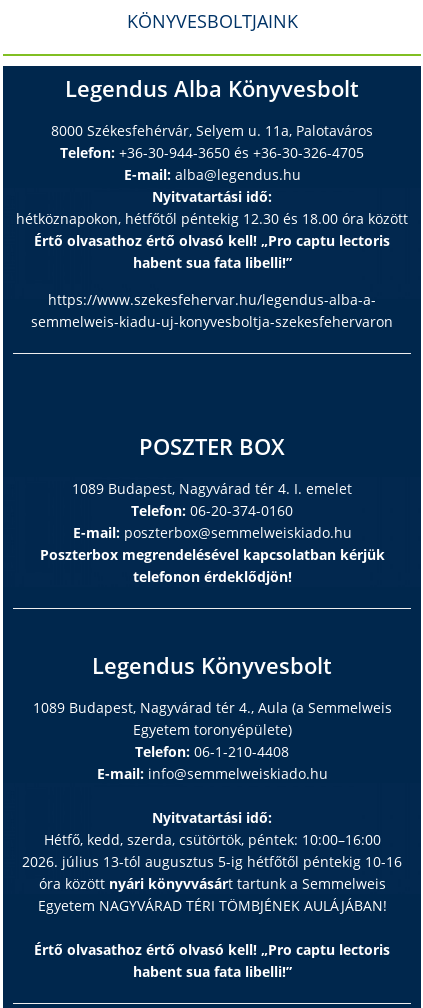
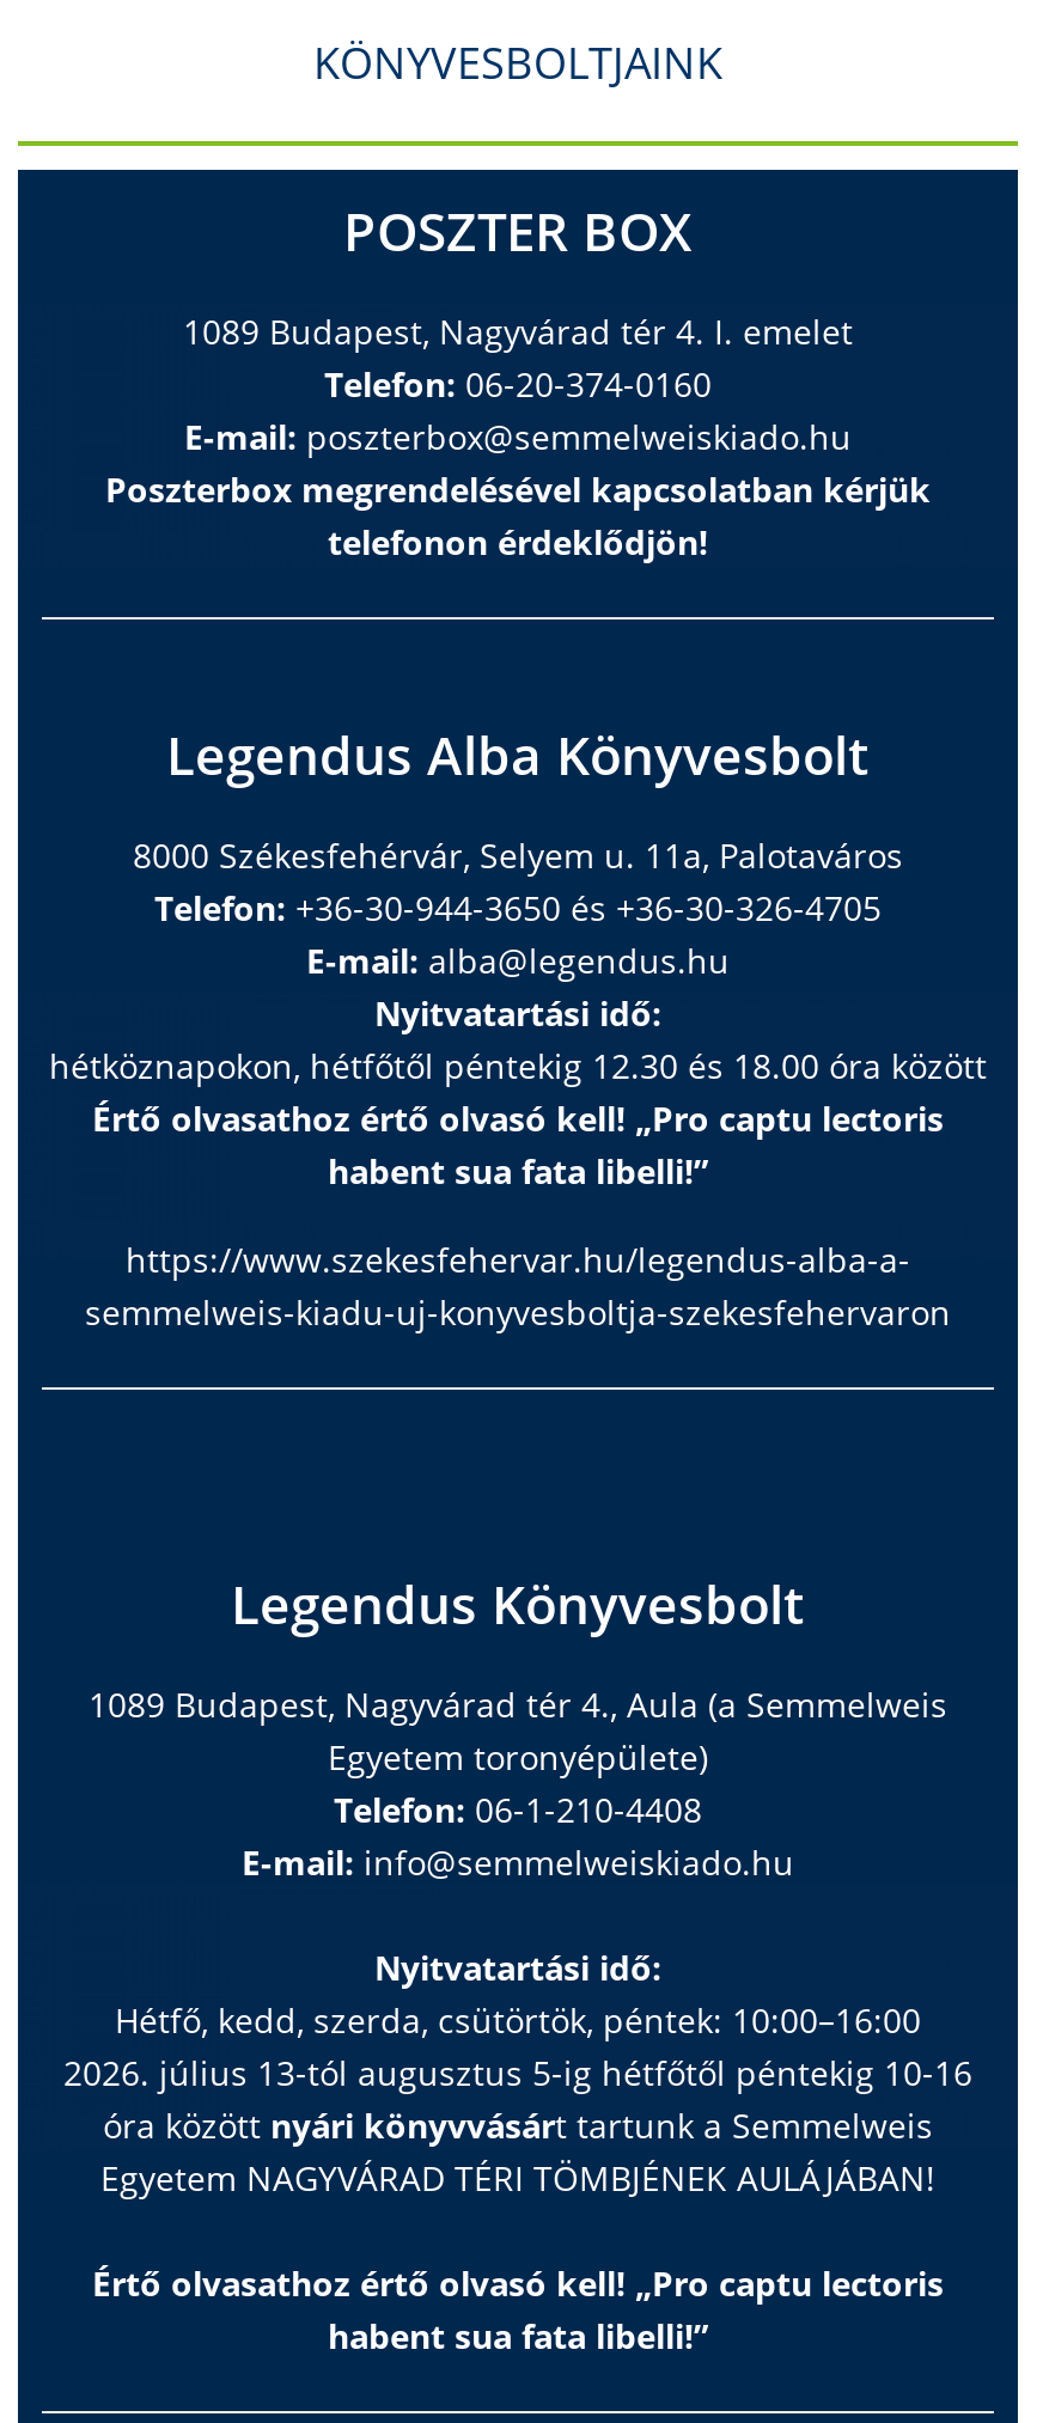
moved down: Legendus Alba Könyvesbolt | 8000 Székesfehérvár, Selyem u. 11a, Palotaváros | Telefon: +36-30-944-3650 és +36-30-326-4705 | ... | https://www.szekesfehervar.hu/legendus-alba-a- | semmelweis-kiadu-uj-konyvesboltja-szekesfehervaron

moved up: POSZTER BOX | 1089 Budapest, Nagyvárad tér 4. I. emelet | Telefon: 06-20-374-0160 | E-mail: poszterbox@semmelweiskiado.hu | Poszterbox megrendelésével kapcsolatban kérjük | telefonon érdeklődjön!
